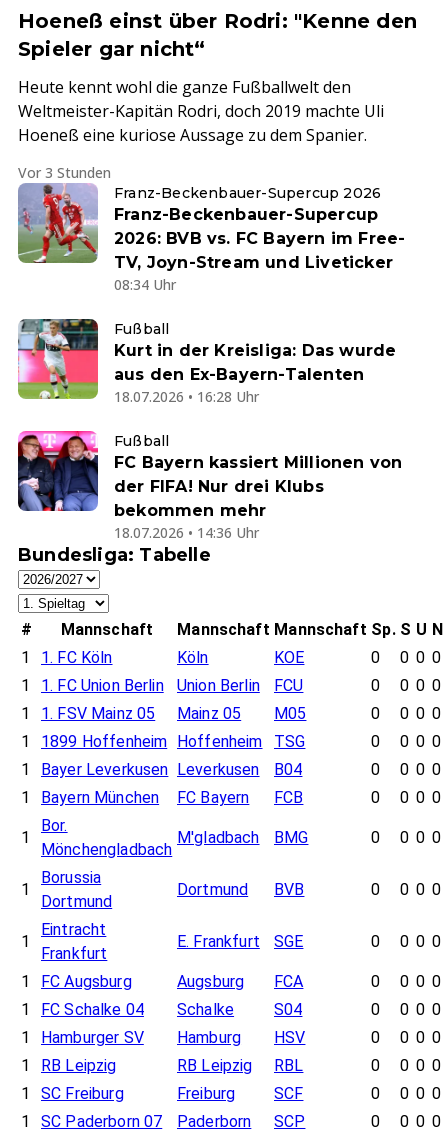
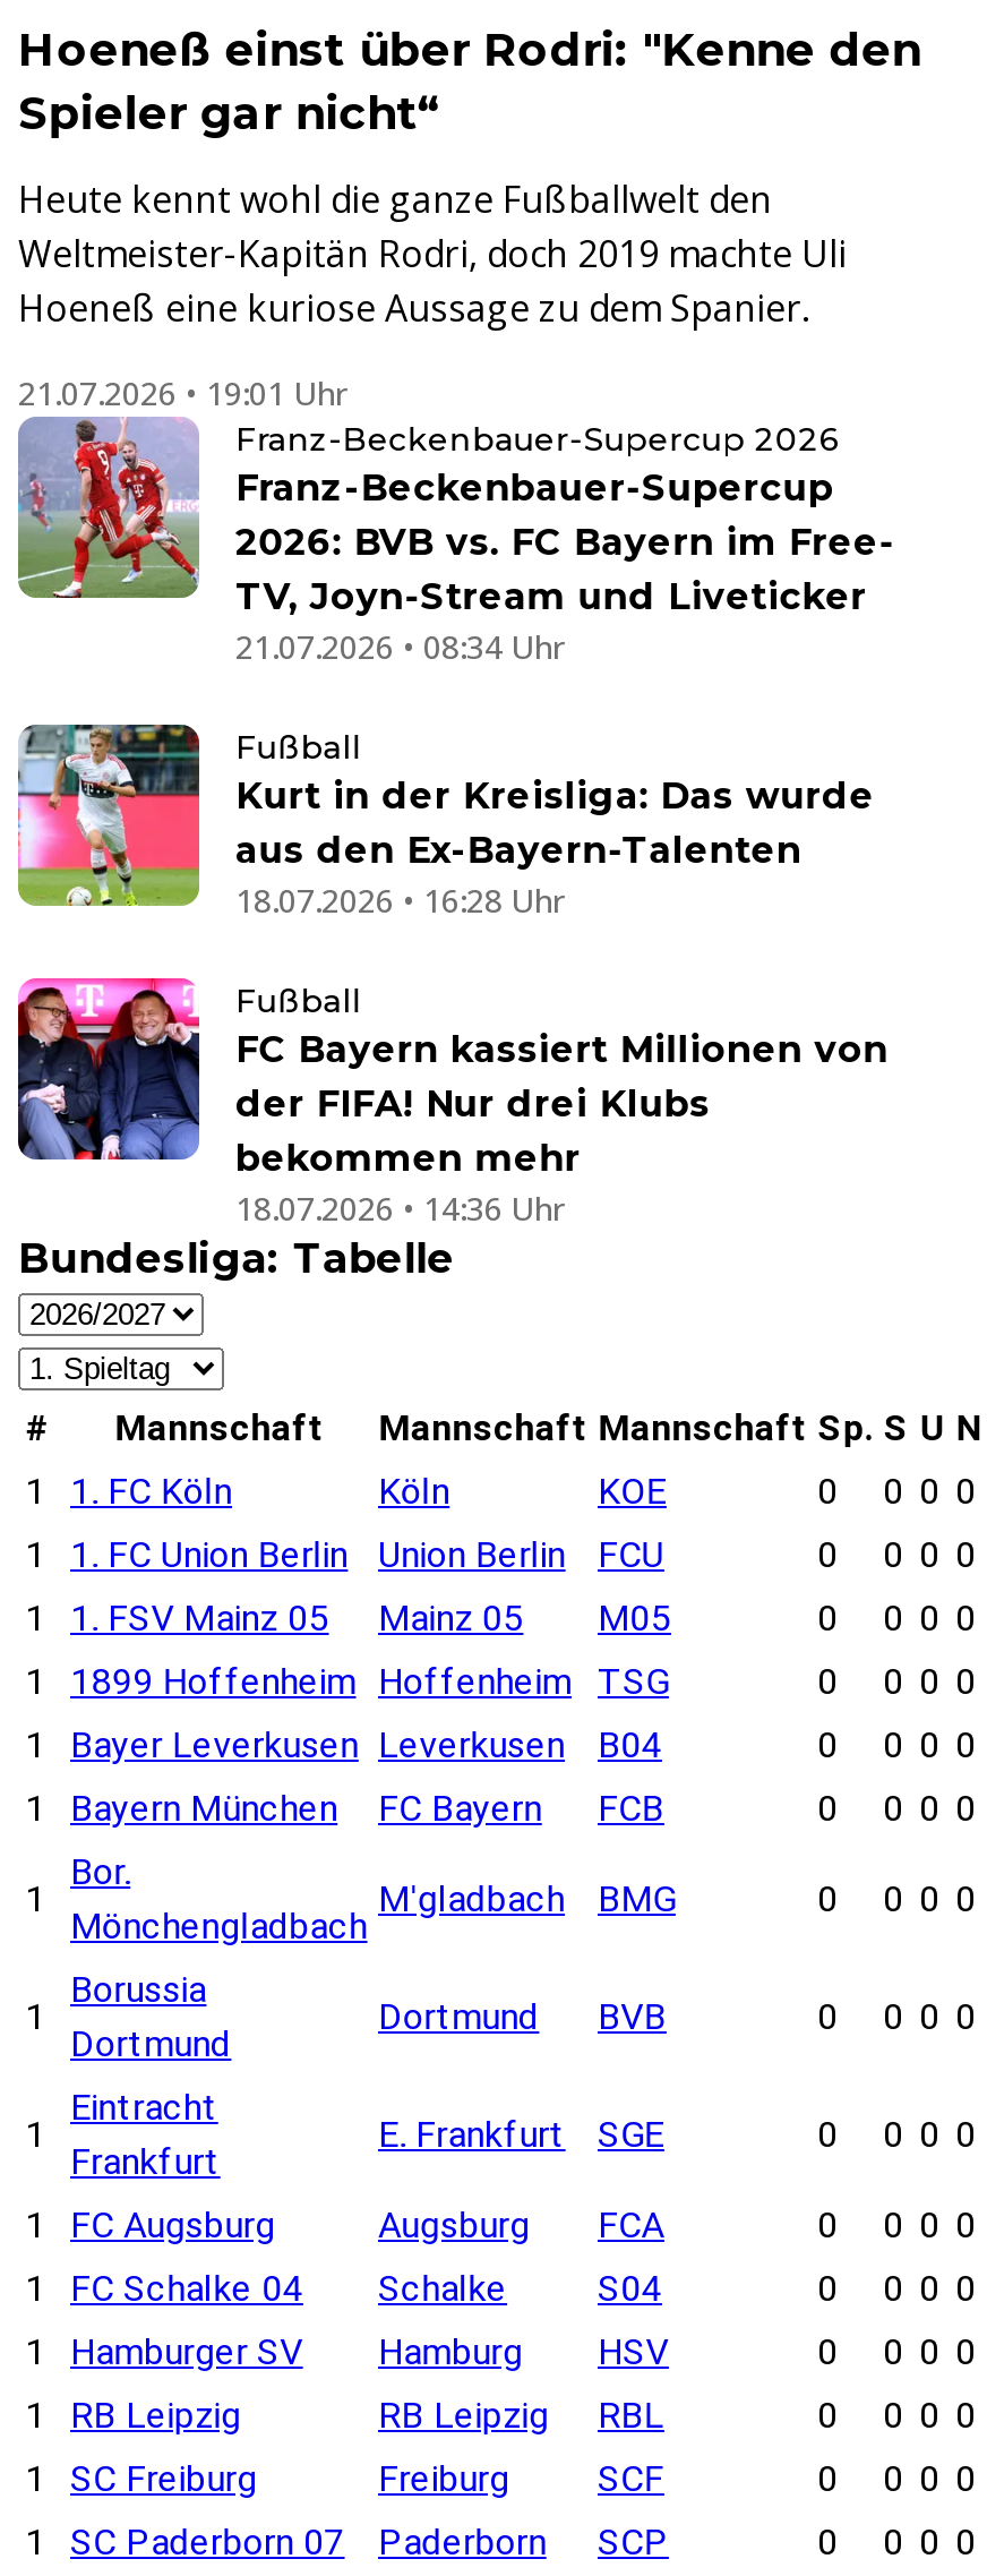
- Vor 3 Stunden
+ 21.07.2026 • 19:01 Uhr

- 08:34 Uhr
+ 21.07.2026 • 08:34 Uhr
